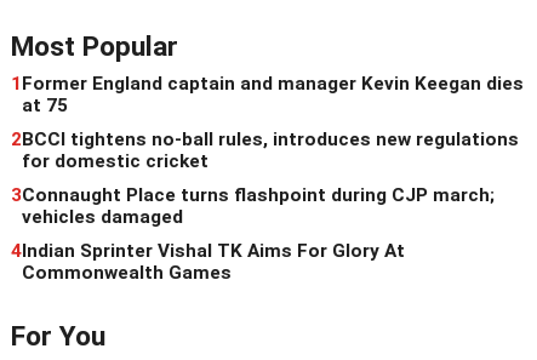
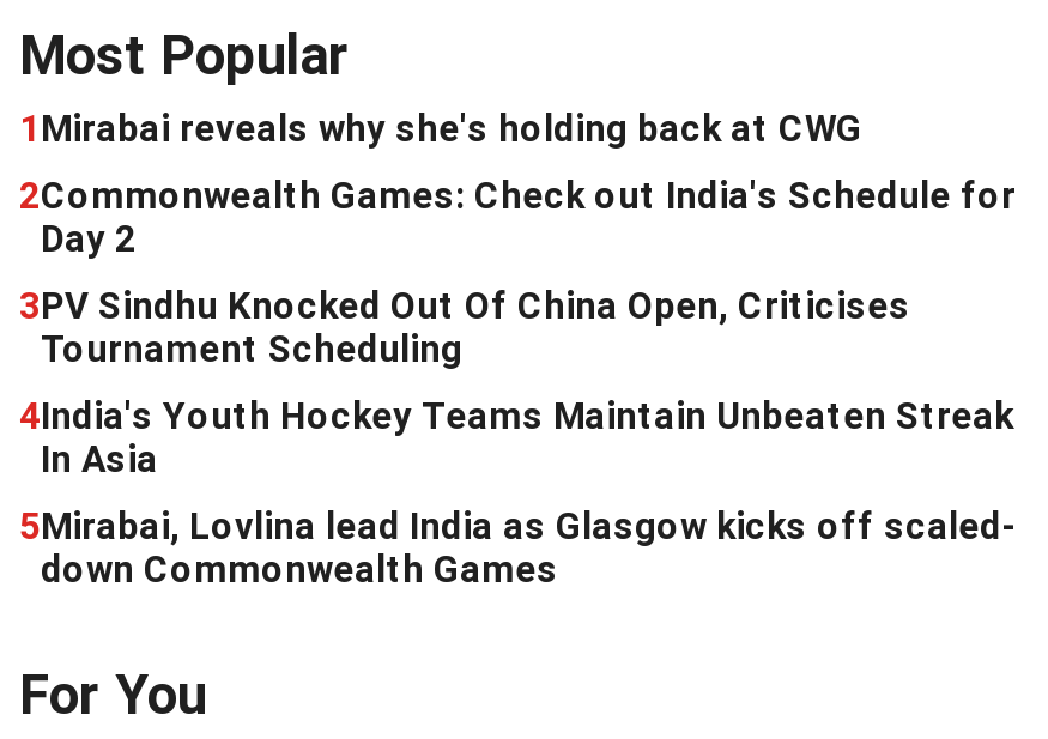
- 1 Former England captain and manager Kevin Keegan dies
- at 75
- 2BCCI tightens no-ball rules, introduces new regulations
- for domestic cricket
- 3Connaught Place turns flashpoint during CJP march;
- vehicles damaged
- 4Indian Sprinter Vishal TK Aims For Glory At
- Commonwealth Games
+ 1 Mirabai reveals why she's holding back at CWG
+ 2Commonwealth Games: Check out India's Schedule for
+ Day 2
+ 3PV Sindhu Knocked Out Of China Open, Criticises
+ Tournament Scheduling
+ 4India's Youth Hockey Teams Maintain Unbeaten Streak
+ In Asia
+ 5Mirabai, Lovlina lead India as Glasgow kicks off scaled-
+ down Commonwealth Games
